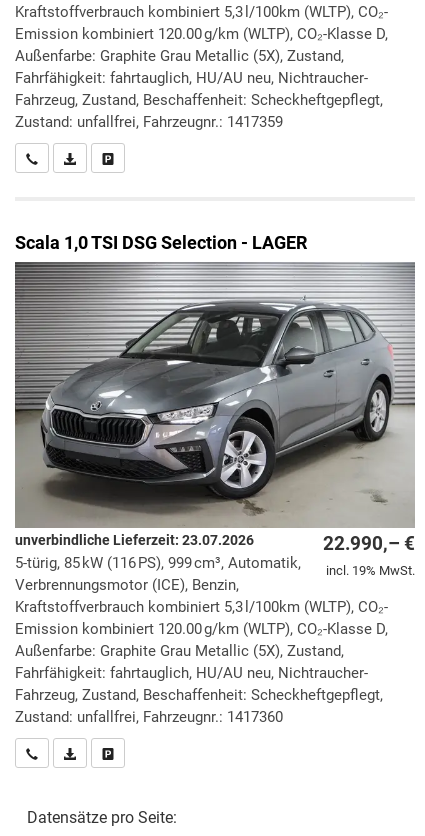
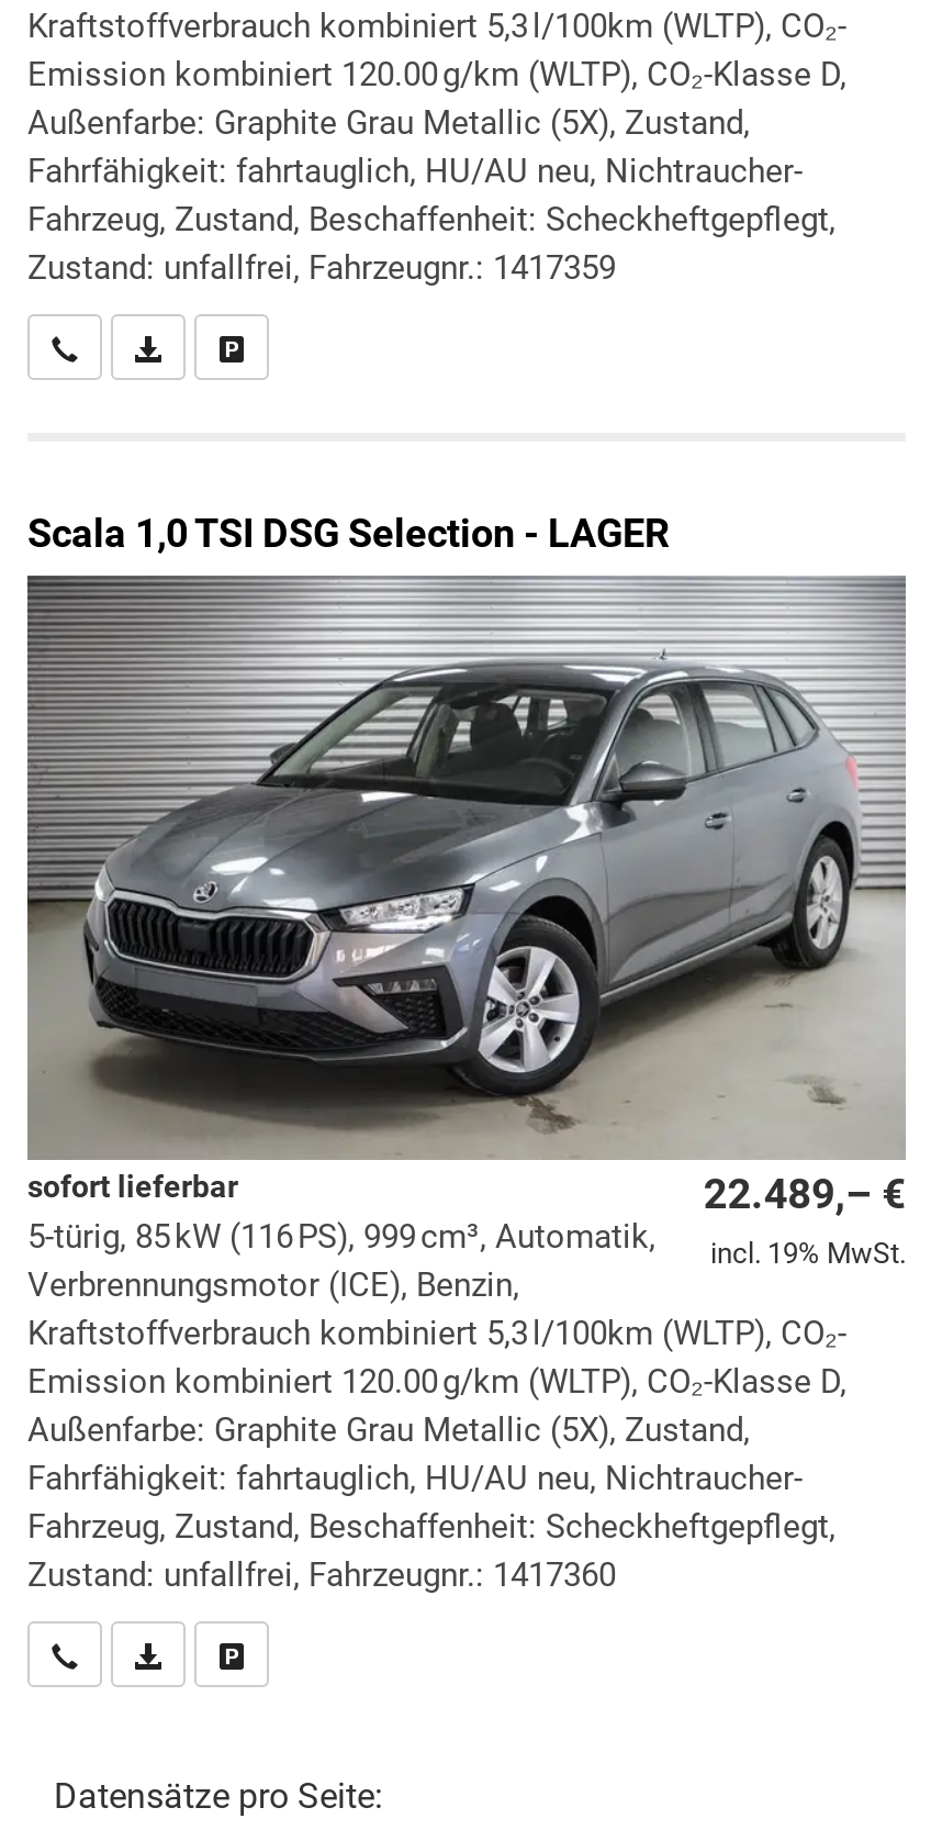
- unverbindliche Lieferzeit: 23.07.2026
+ sofort lieferbar

- 22.990,– €
+ 22.489,– €
